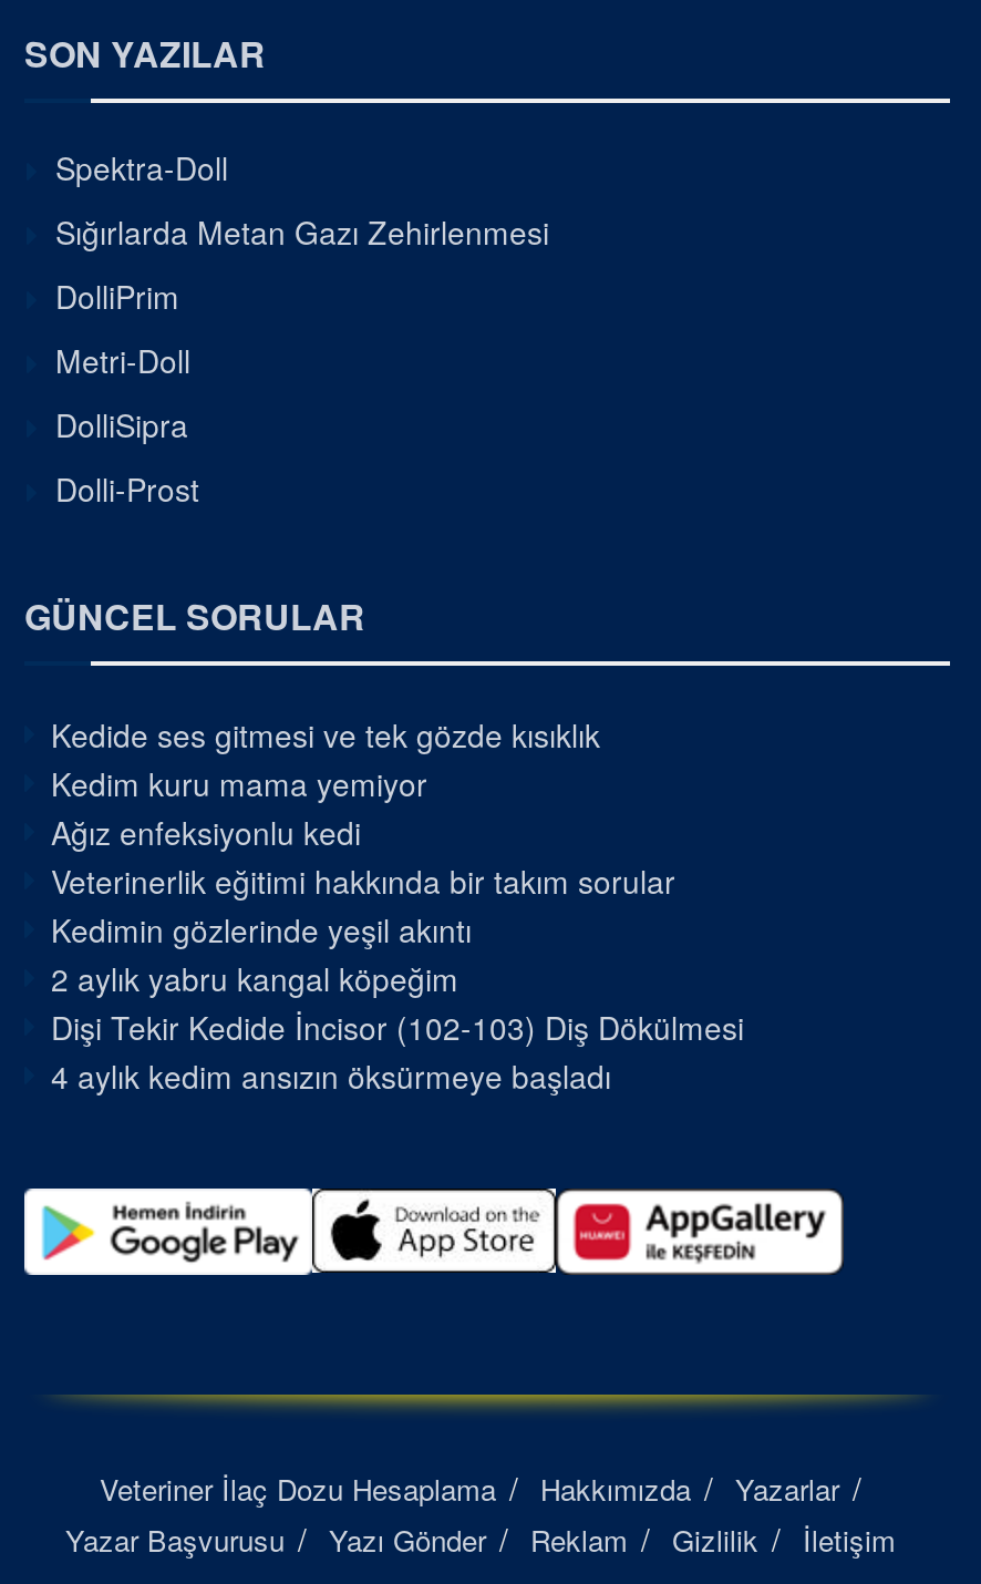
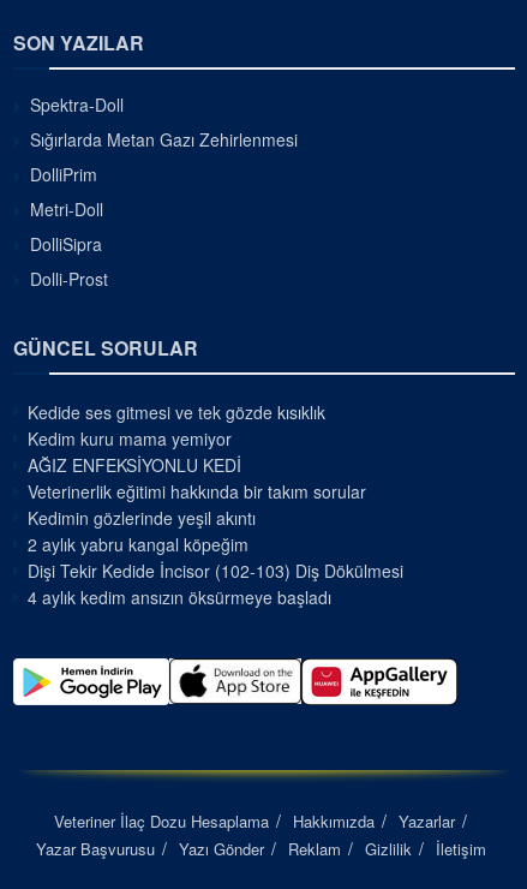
- Ağız enfeksiyonlu kedi
+ AĞIZ ENFEKSİYONLU KEDİ
